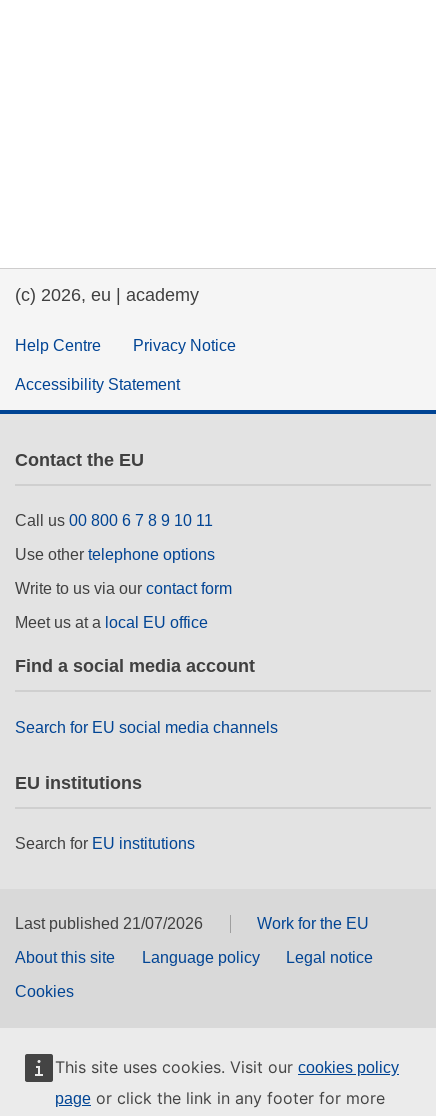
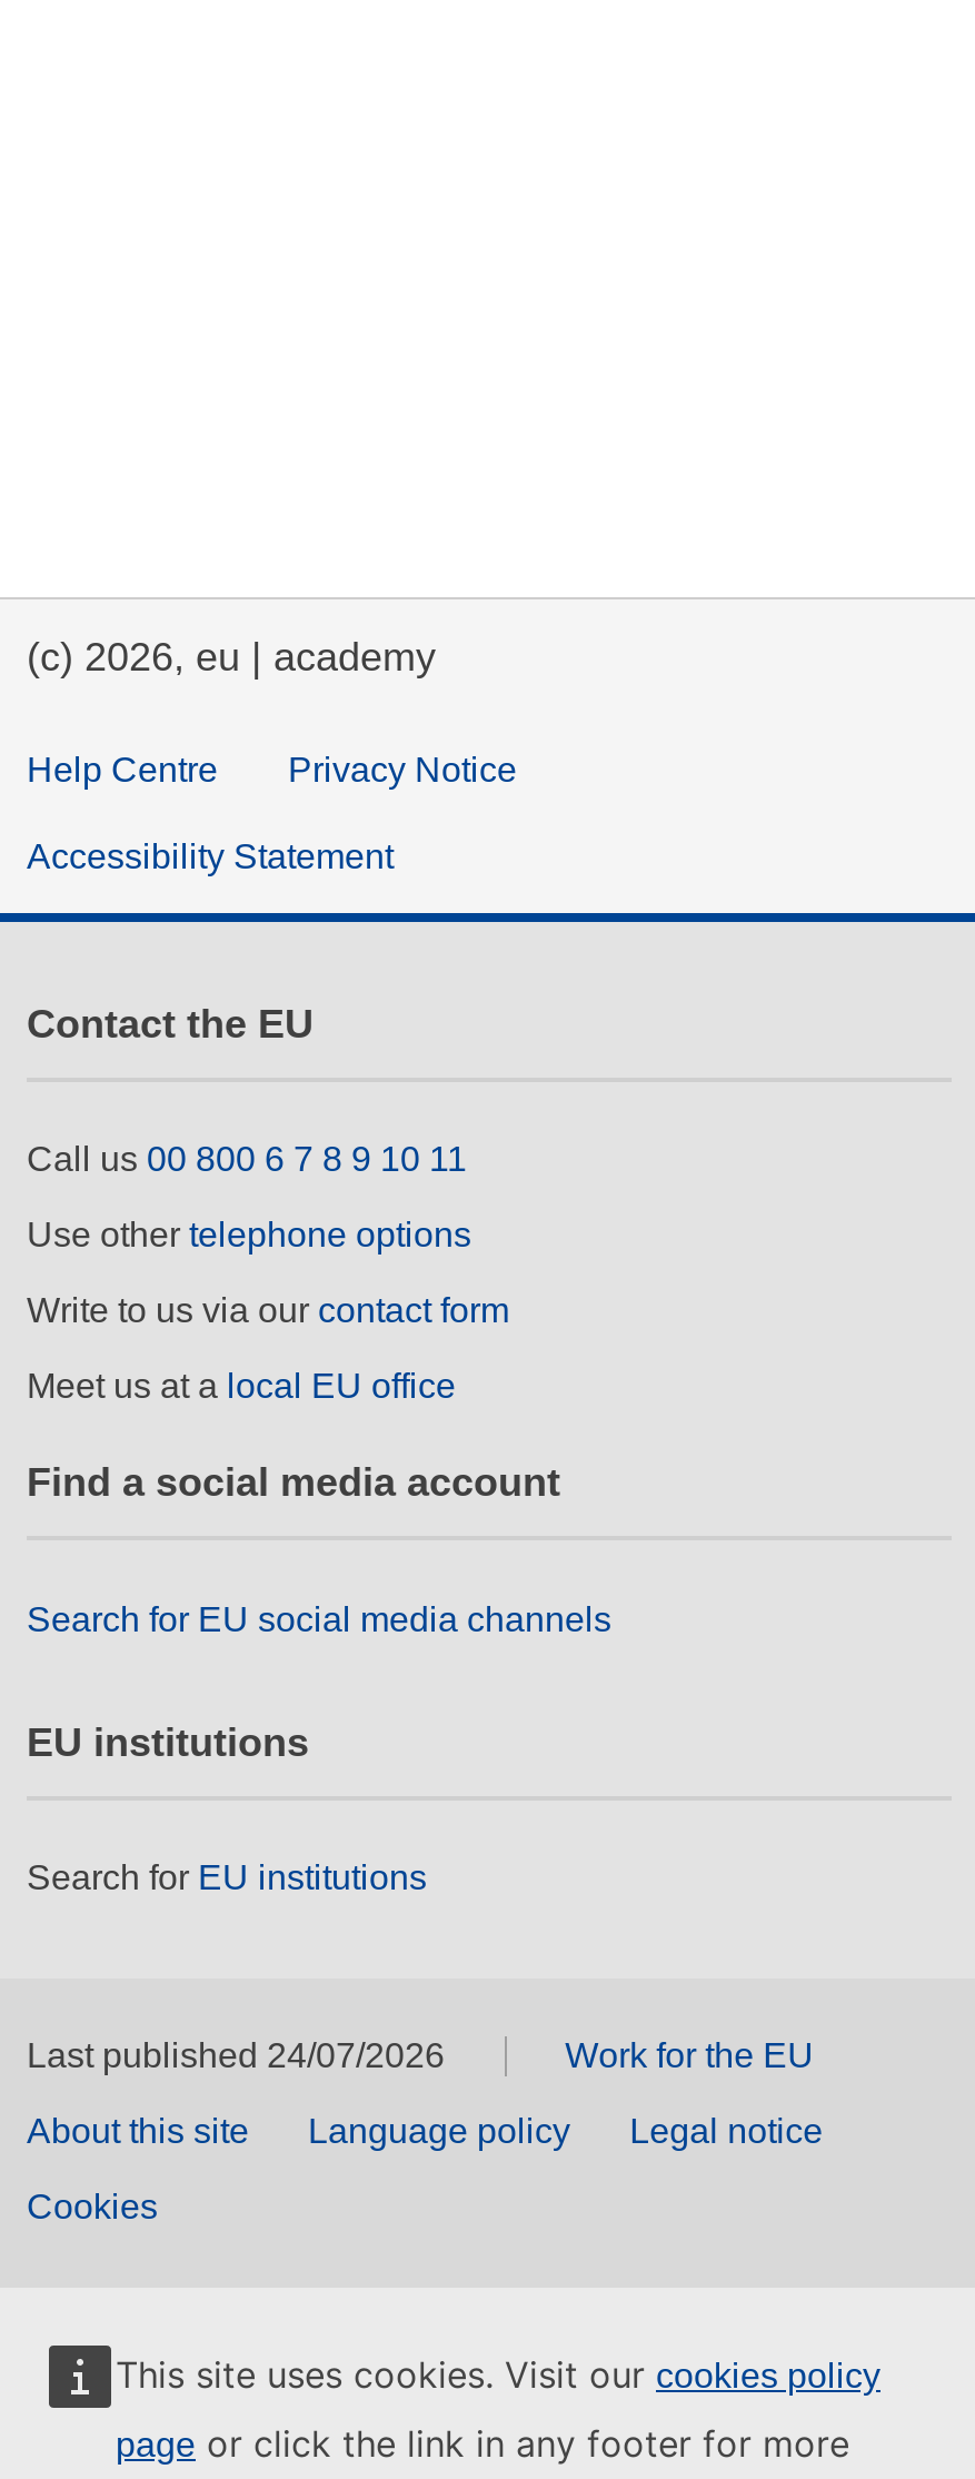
- Last published 21/07/2026
+ Last published 24/07/2026
